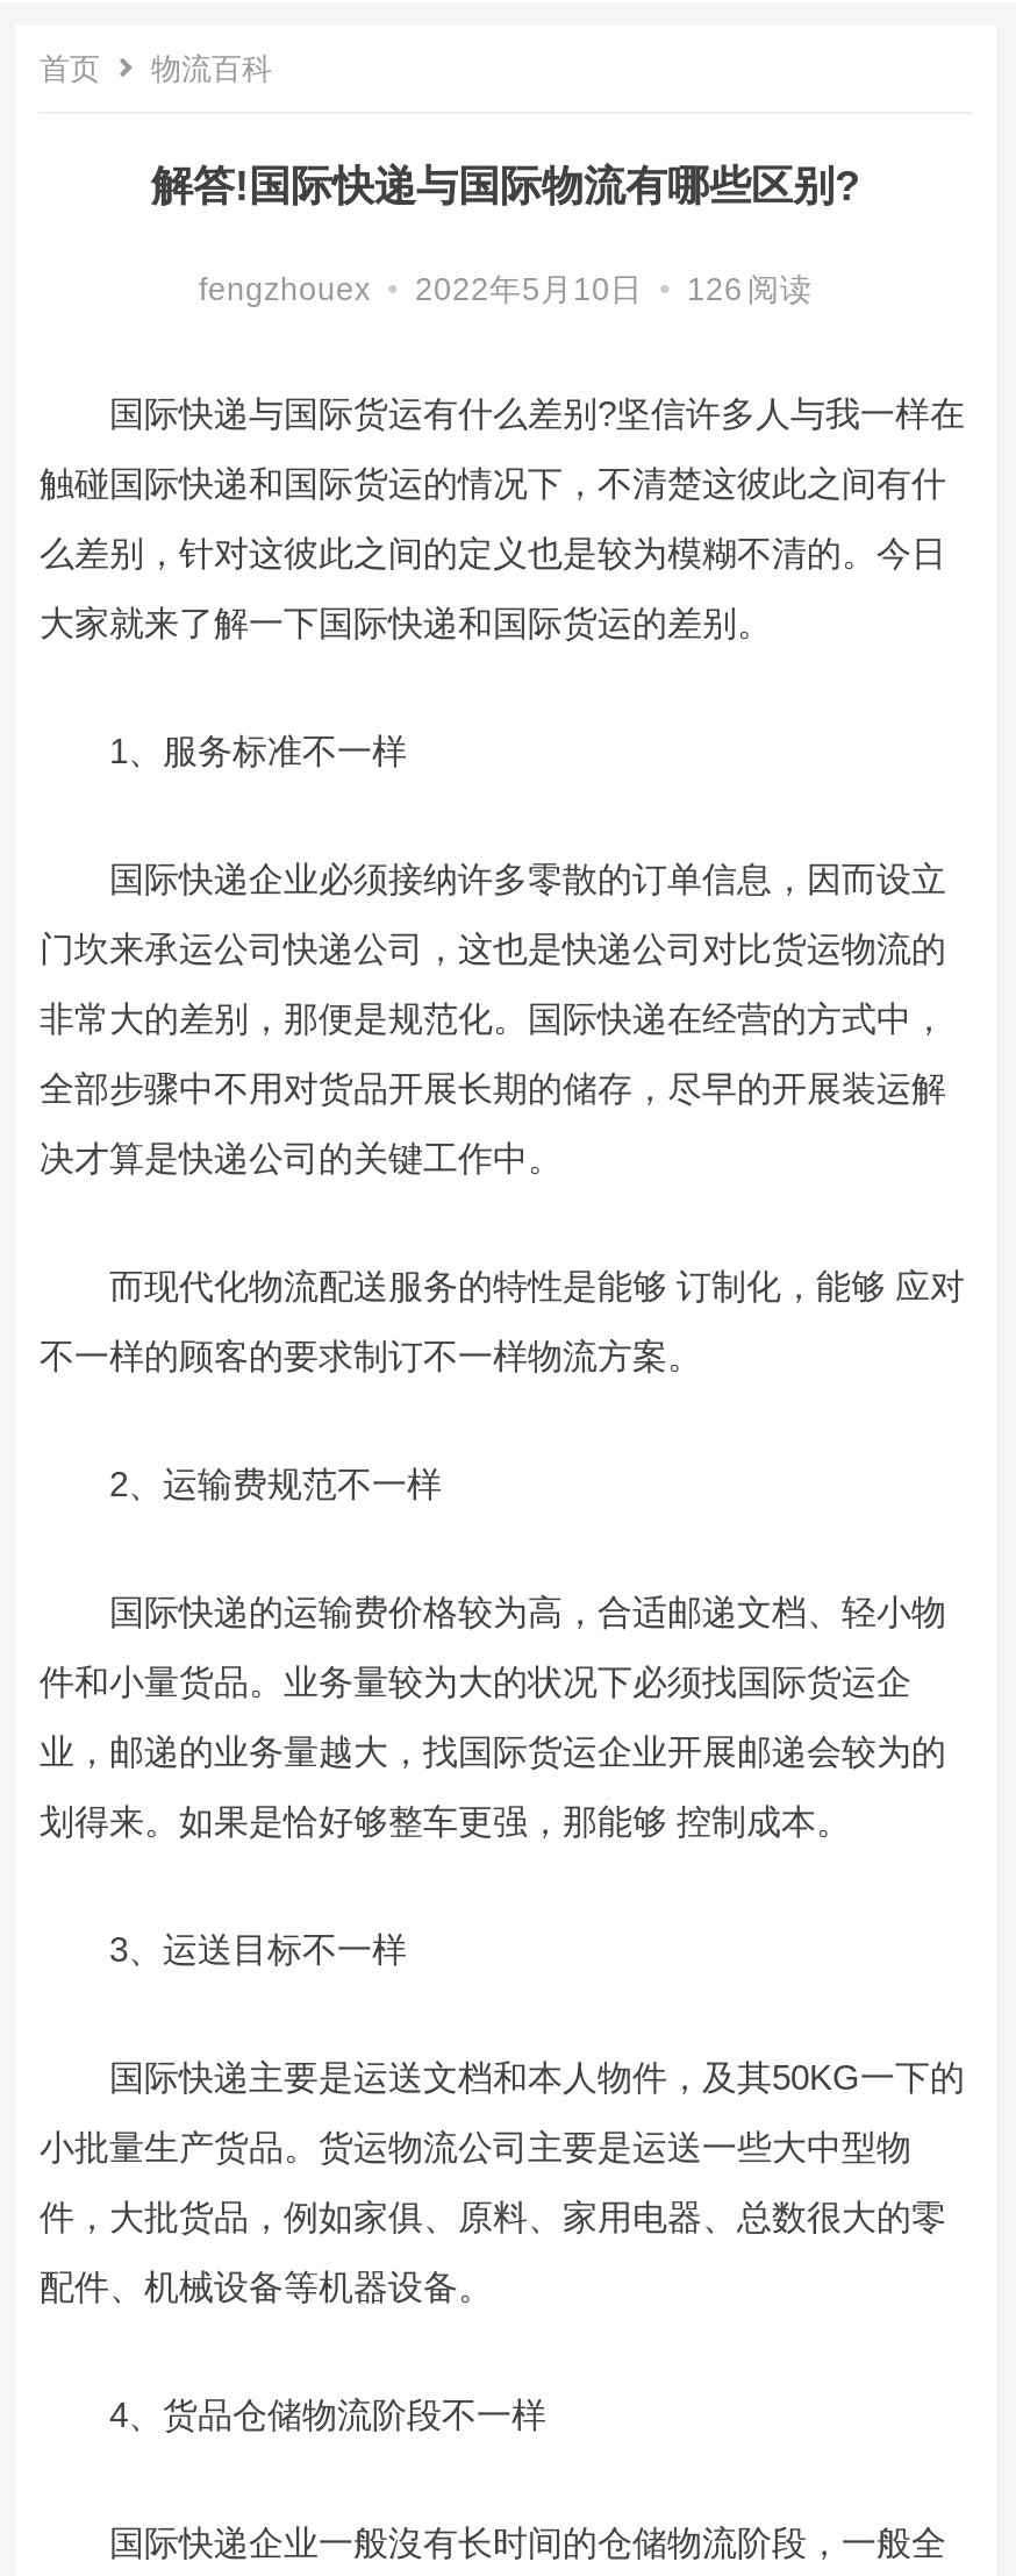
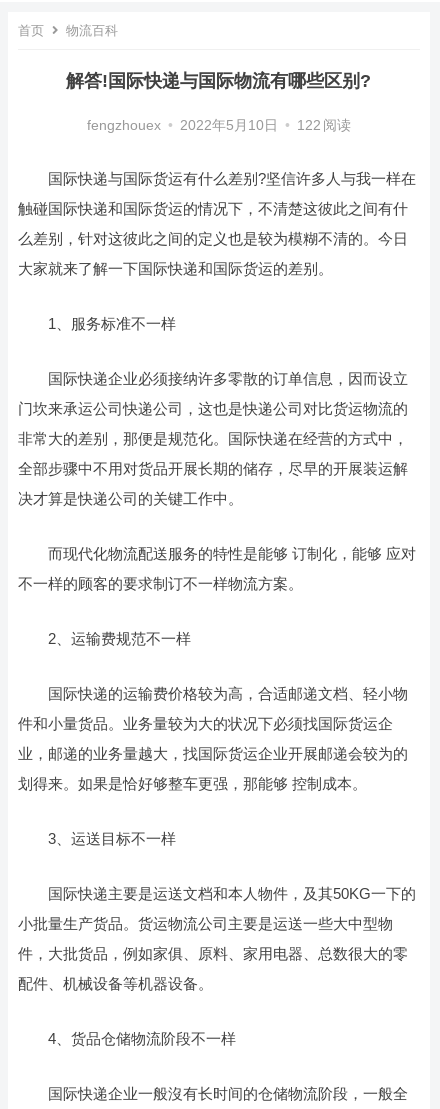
- fengzhouex • 2022年5月10日 • 126 阅读
+ fengzhouex • 2022年5月10日 • 122 阅读
